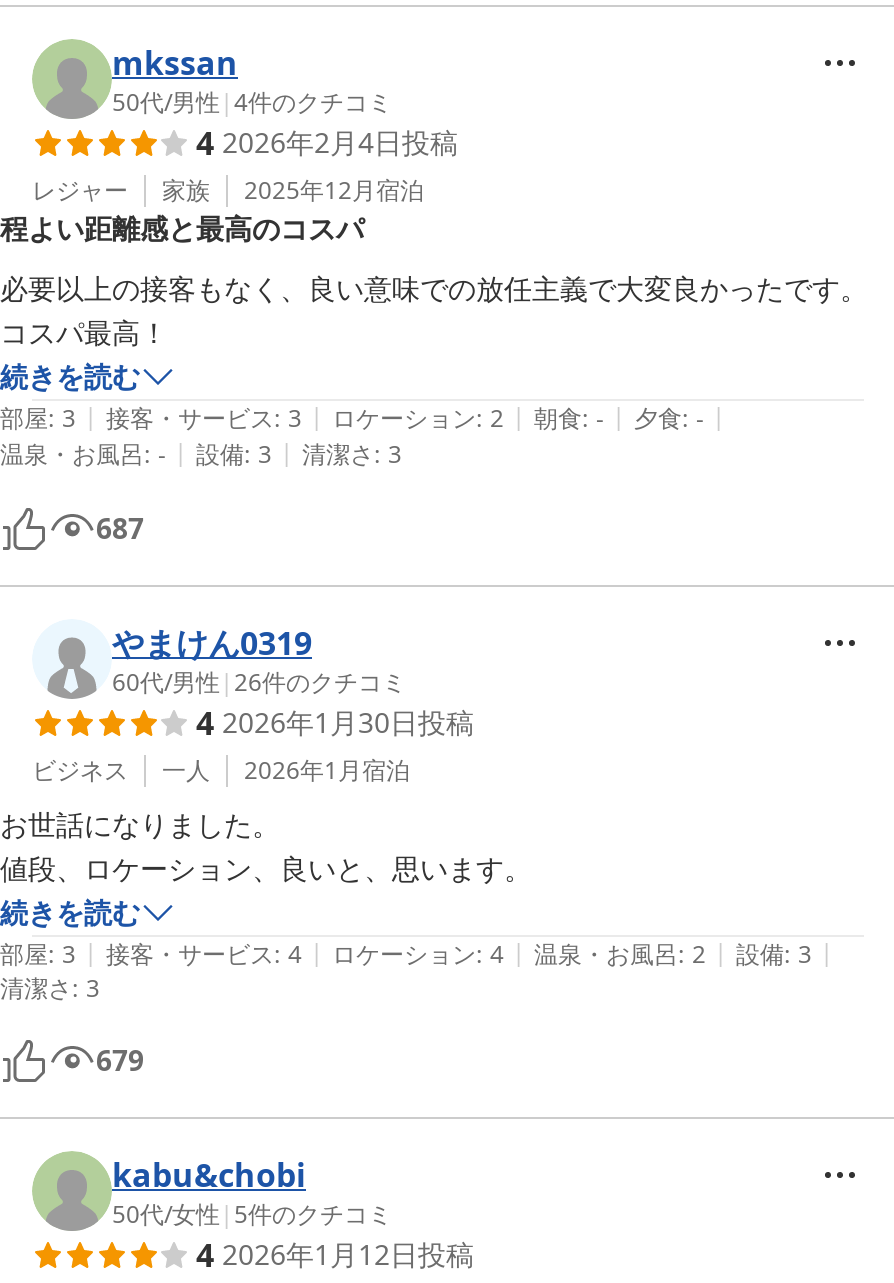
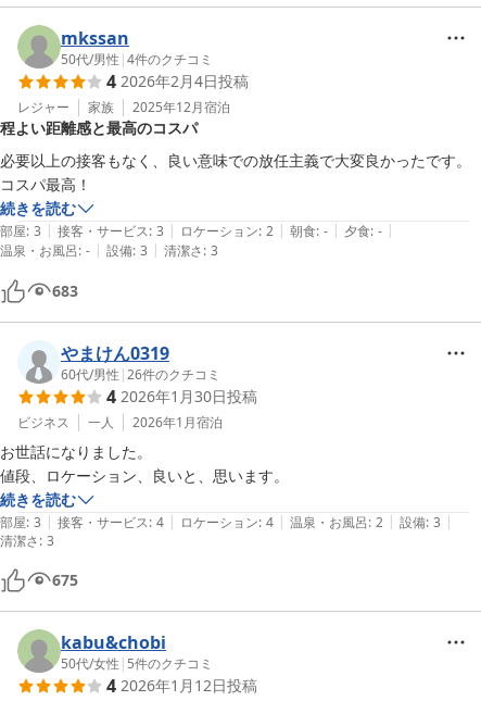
- 687
+ 683

- 679
+ 675
